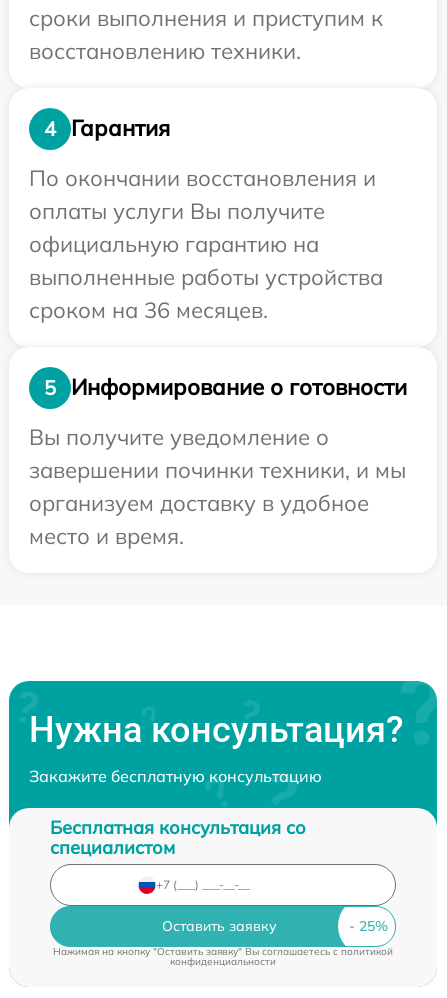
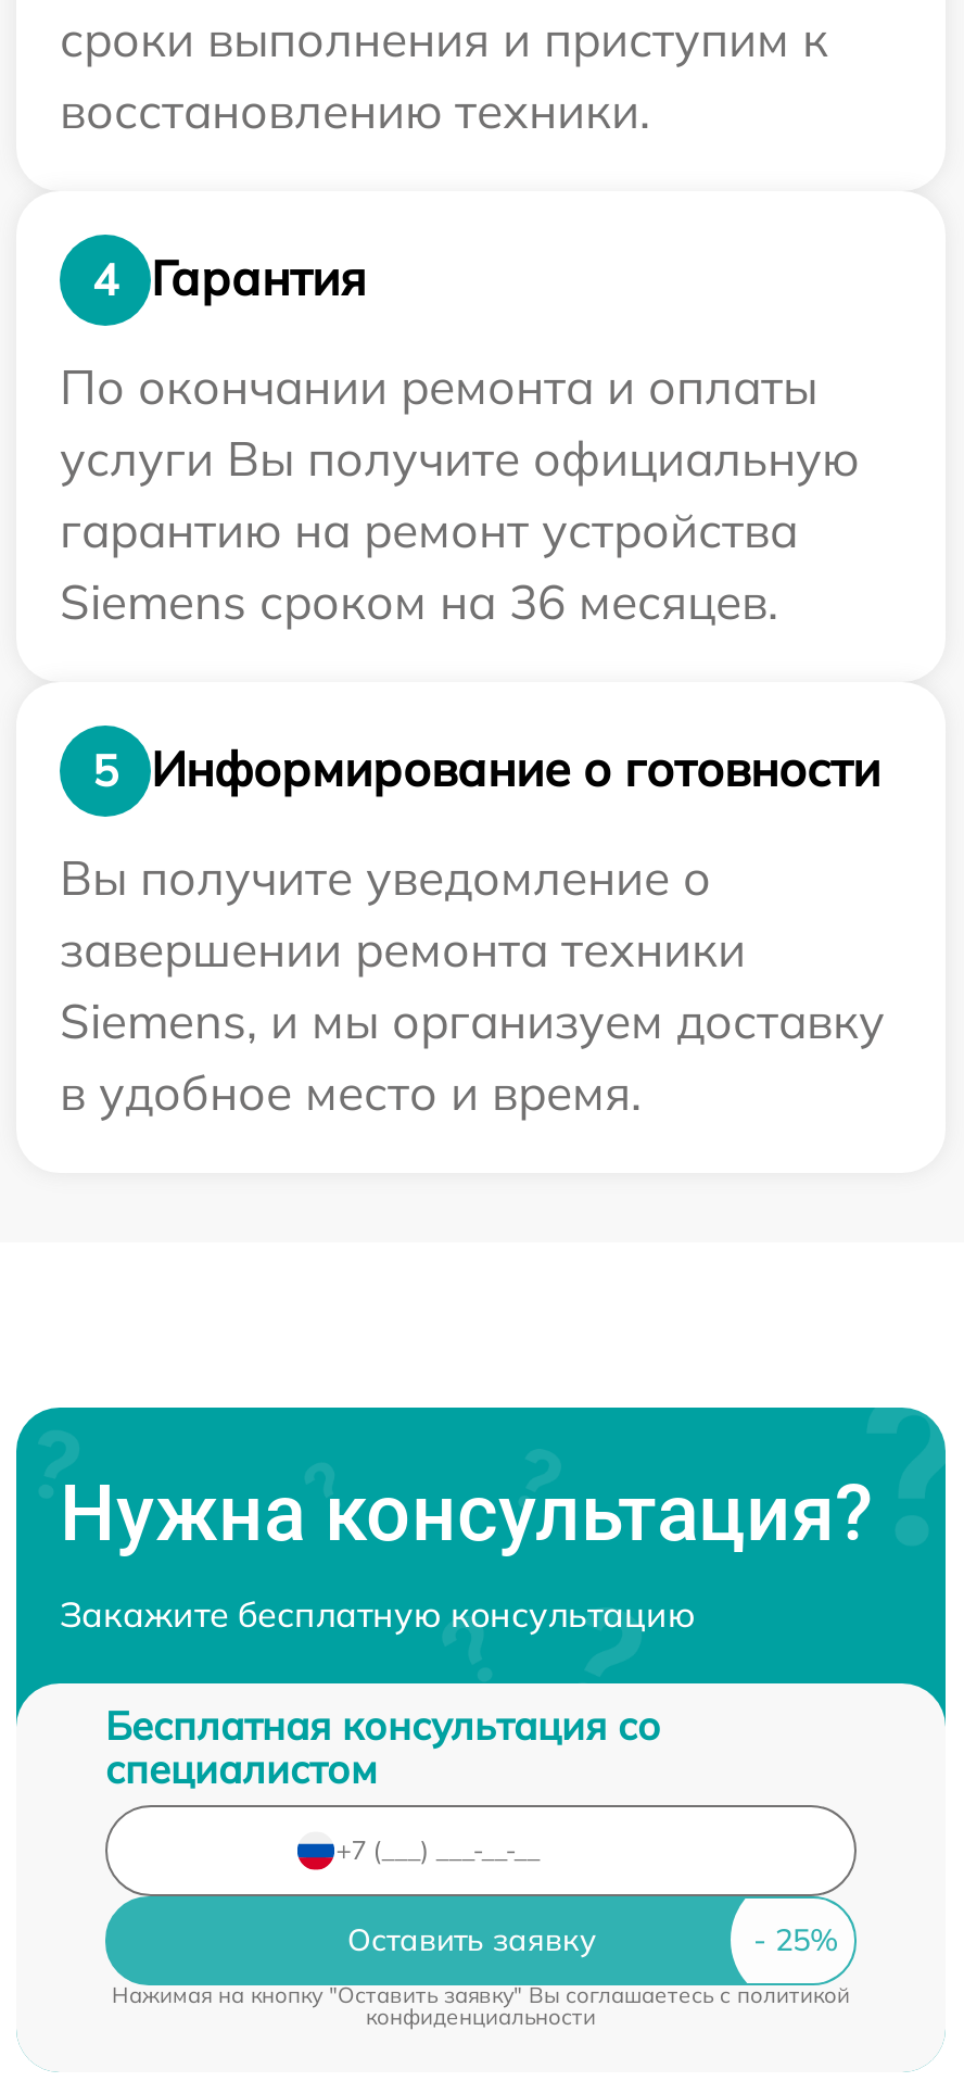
- По окончании восстановления и
- оплаты услуги Вы получите
- официальную гарантию на
- выполненные работы устройства
- сроком на 36 месяцев.
+ По окончании ремонта и оплаты
+ услуги Вы получите официальную
+ гарантию на ремонт устройства
+ Siemens сроком на 36 месяцев.

- завершении починки техники, и мы
- организуем доставку в удобное
- место и время.
+ завершении ремонта техники
+ Siemens, и мы организуем доставку
+ в удобное место и время.
